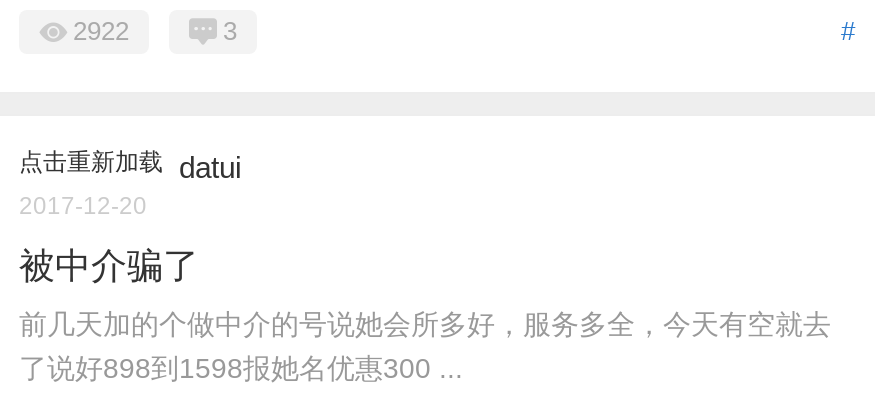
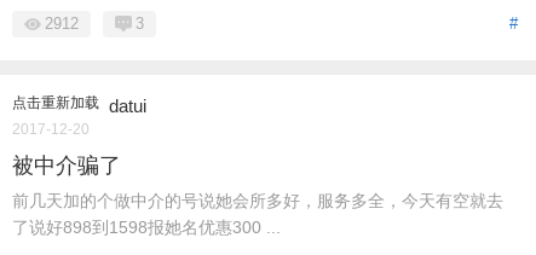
- 2922
+ 2912
